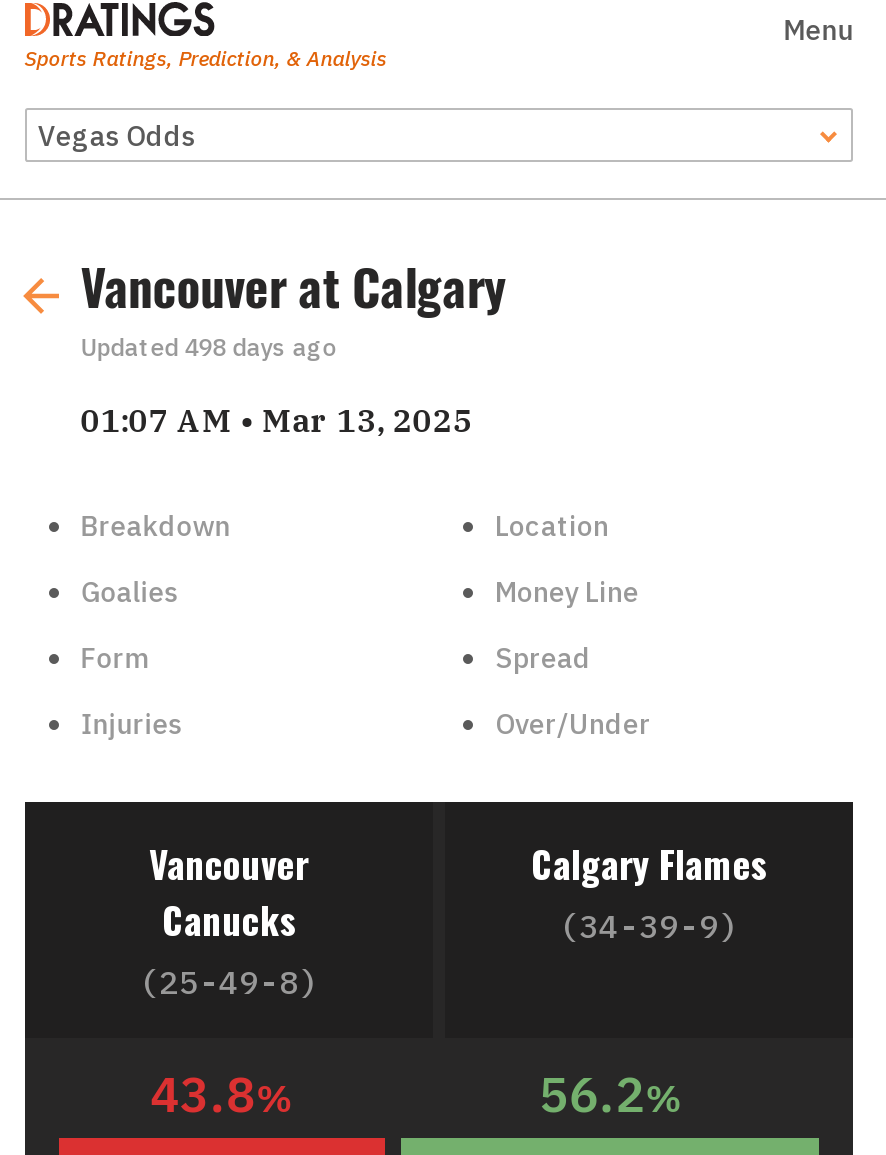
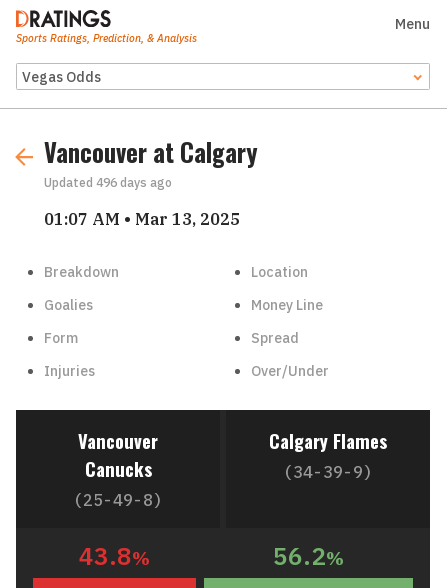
- Updated 498 days ago
+ Updated 496 days ago
